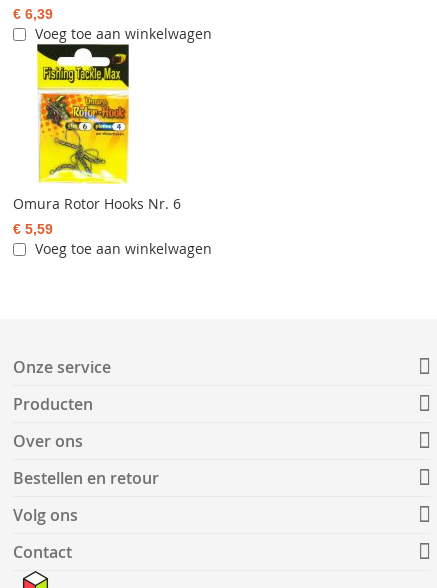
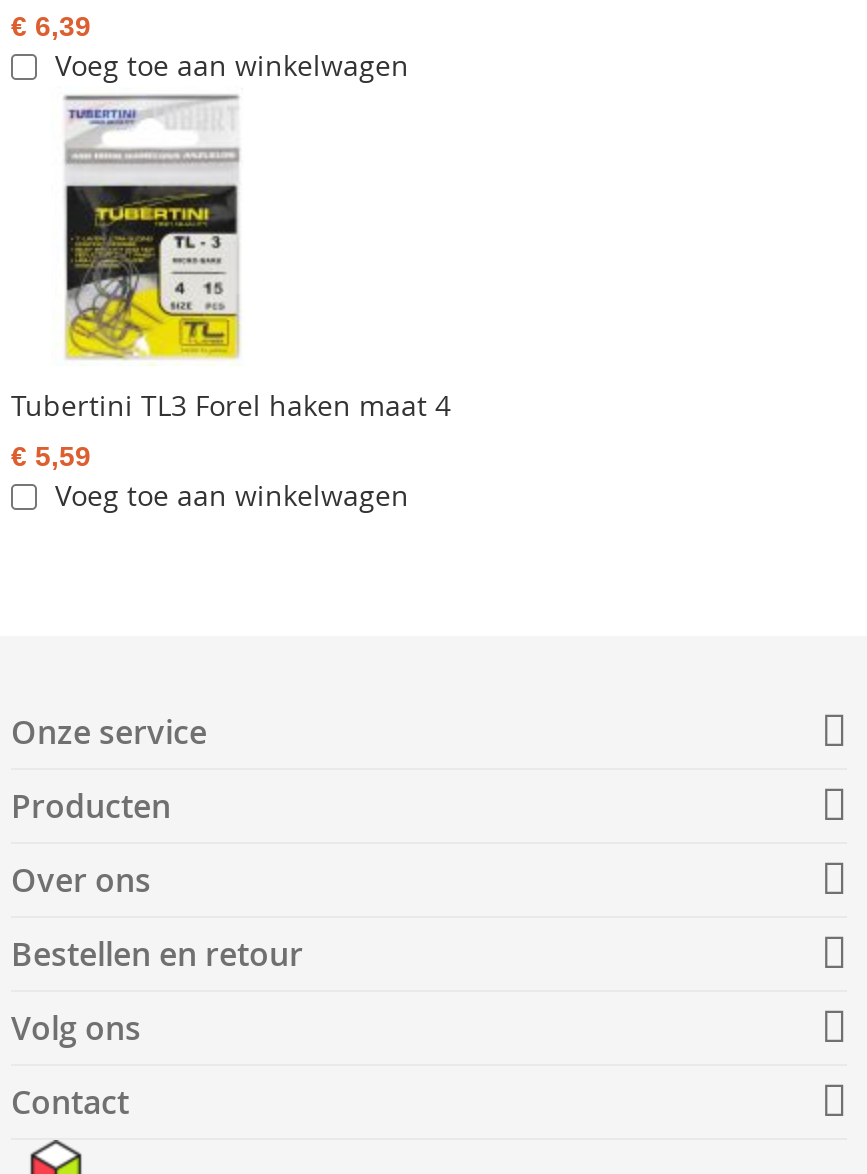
- [image]
- Omura Rotor Hooks Nr. 6
+ [image]
+ Tubertini TL3 Forel haken maat 4
